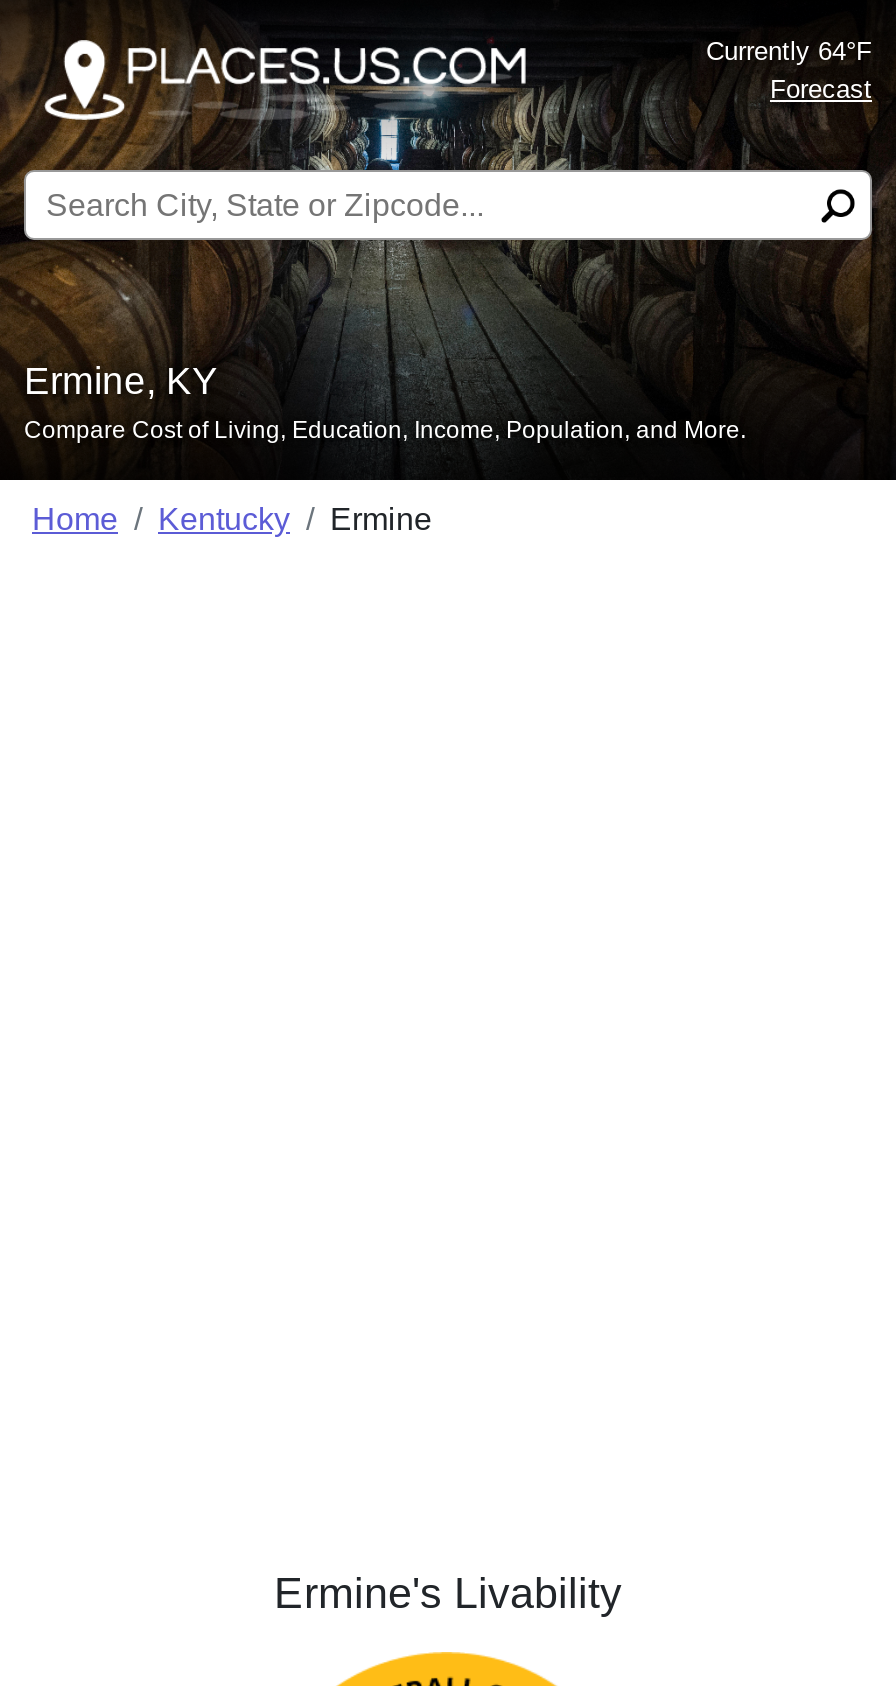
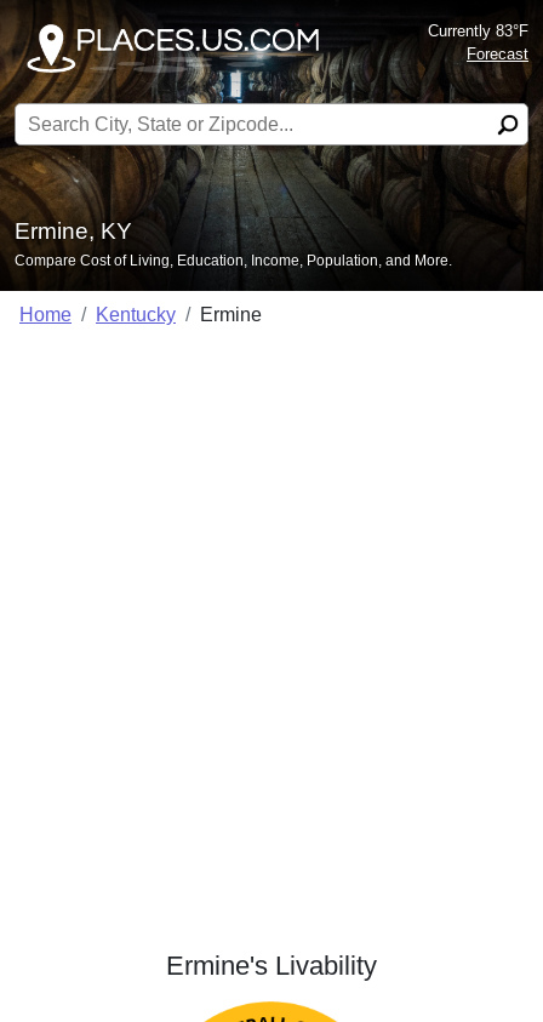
- Currently 64°F
+ Currently 83°F
